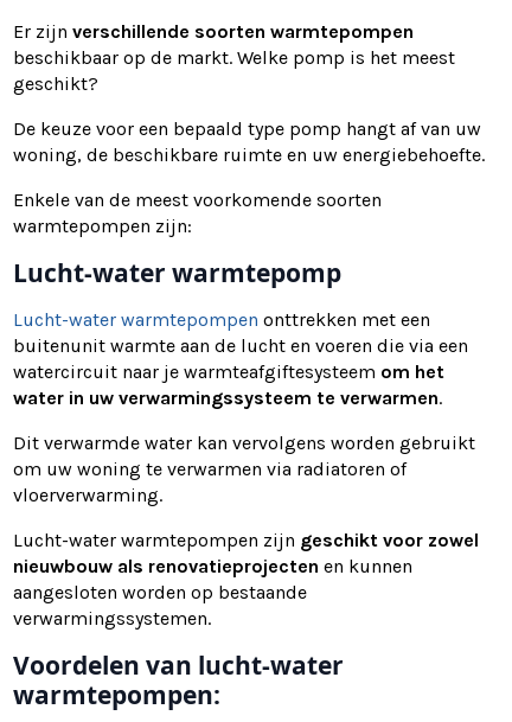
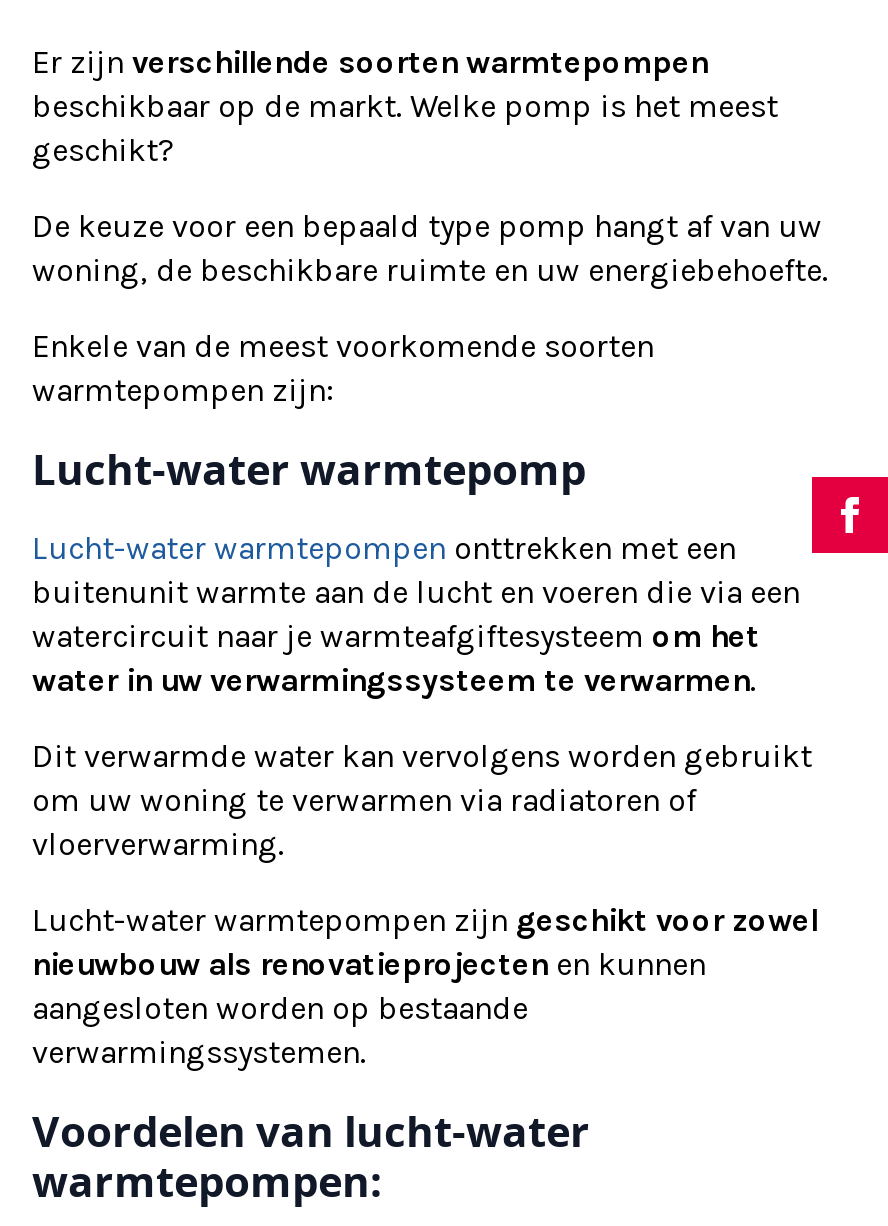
+ [image]
